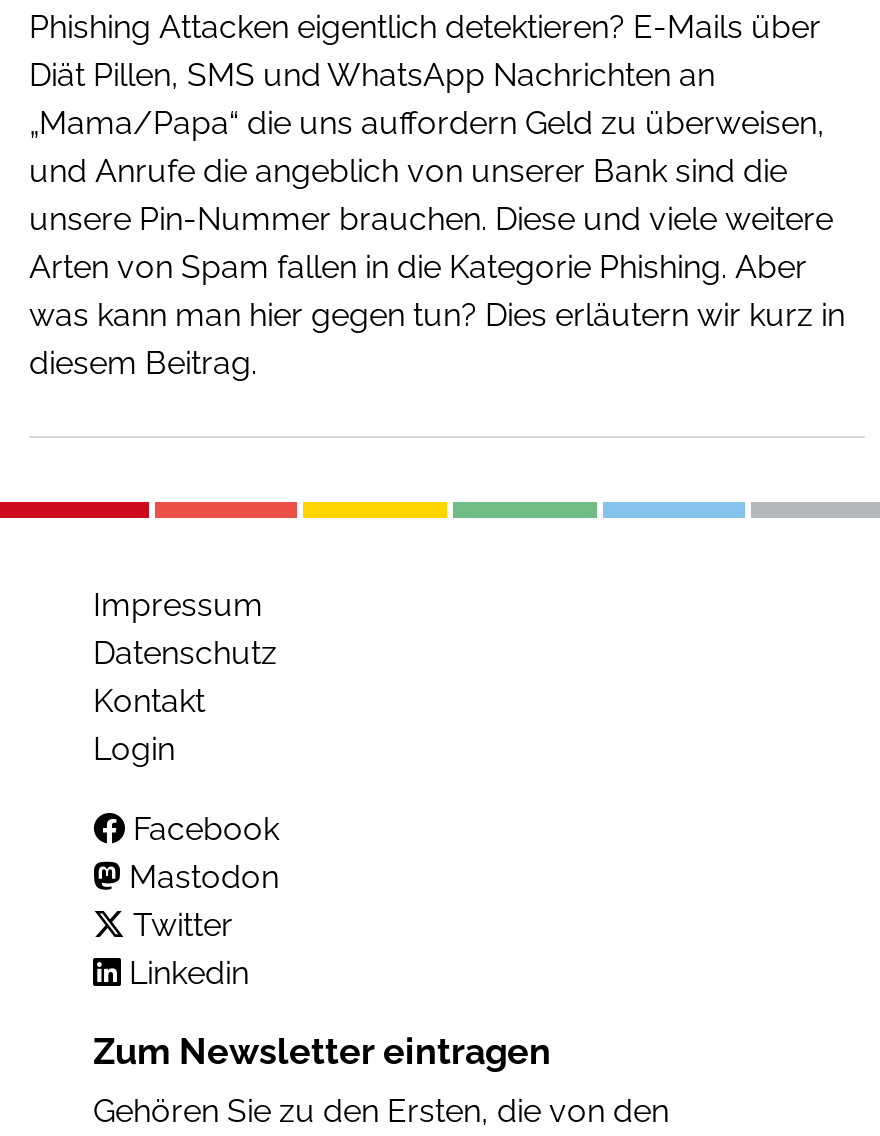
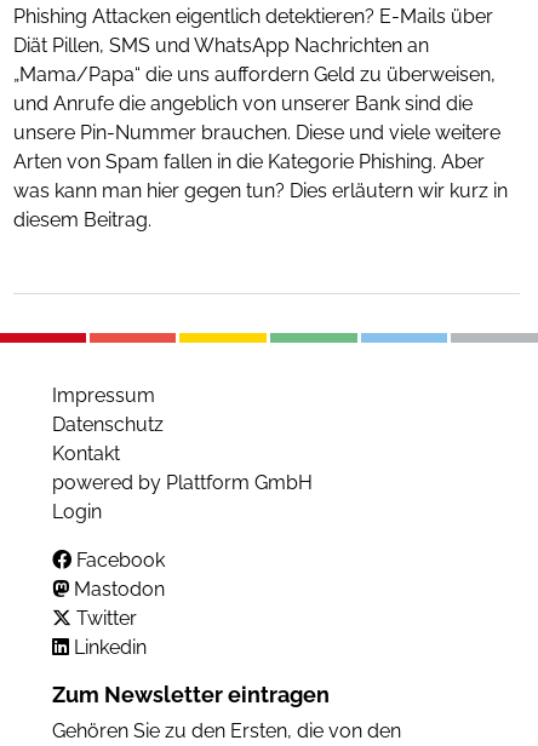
+ powered by Plattform GmbH
